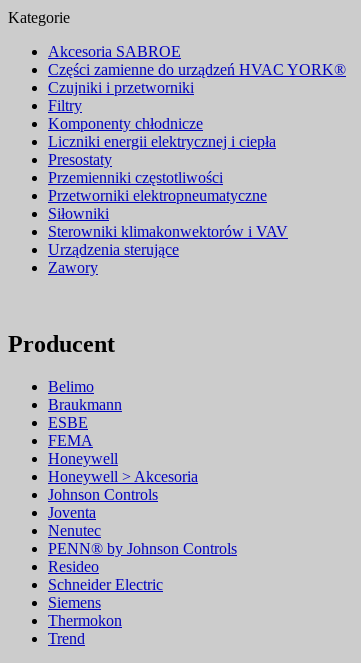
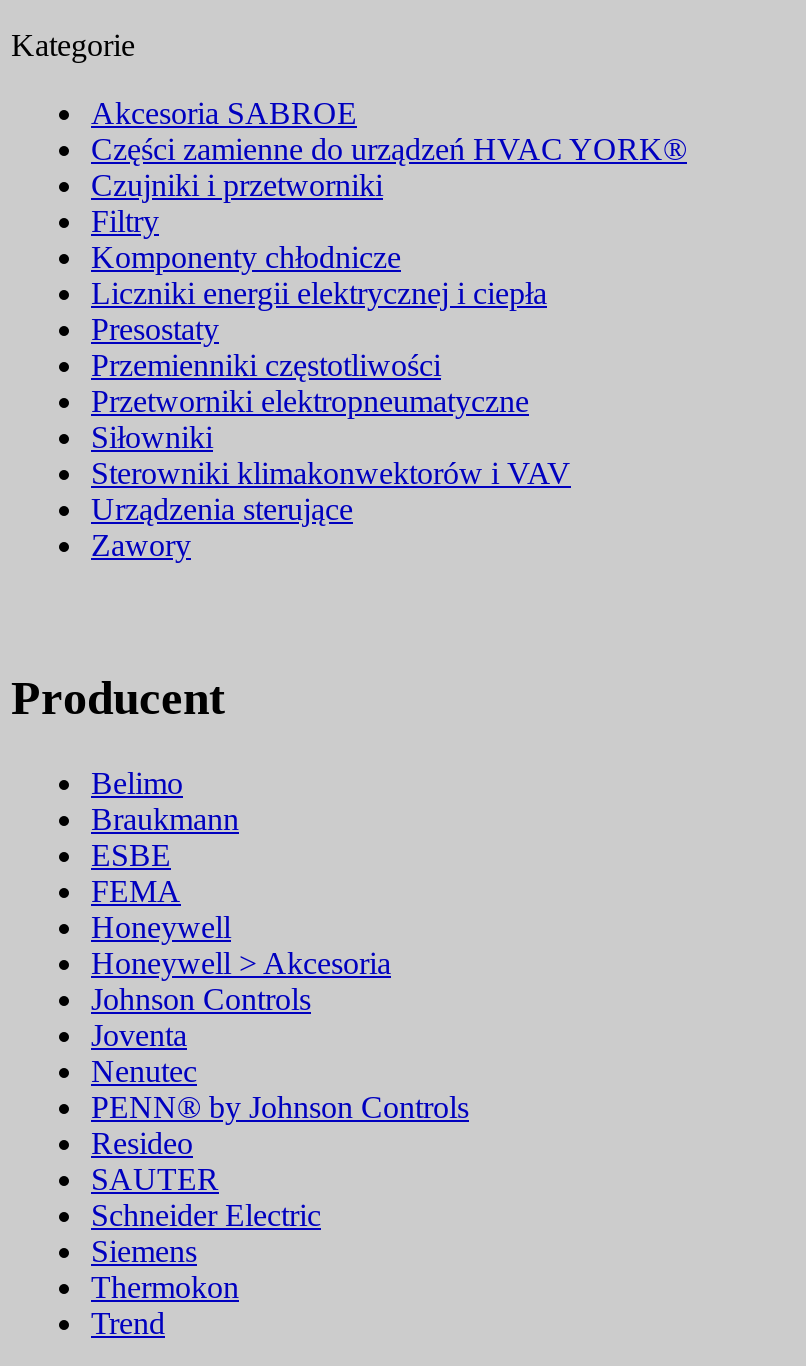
+ SAUTER
